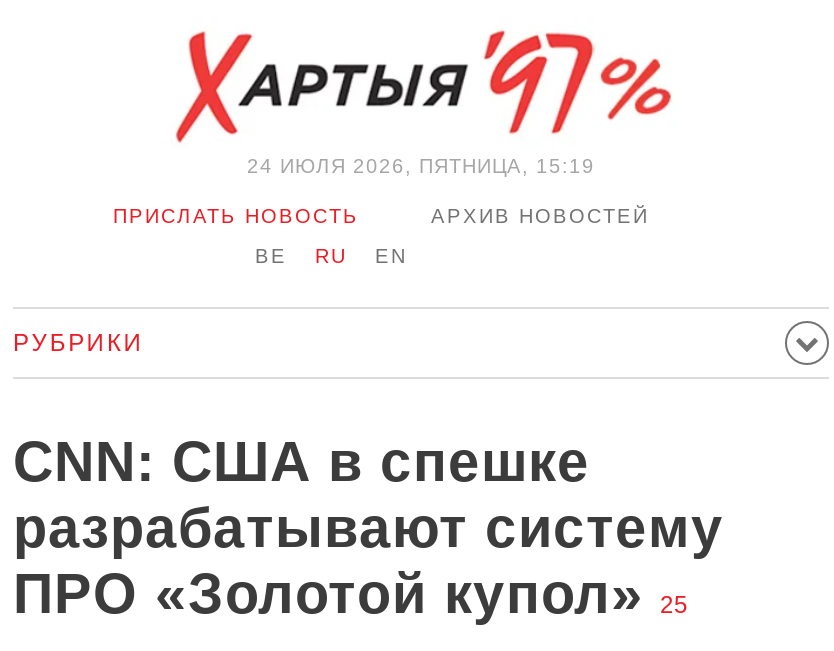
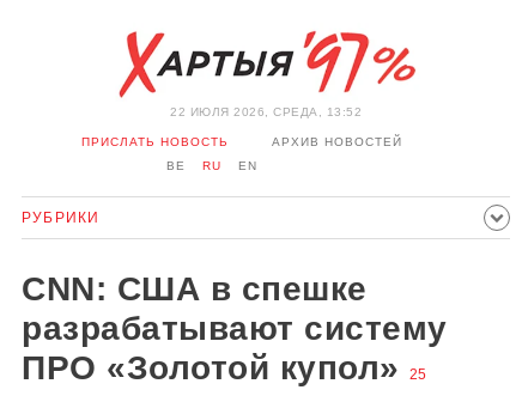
- 24 ИЮЛЯ 2026, ПЯТНИЦА, 15:19
+ 22 ИЮЛЯ 2026, СРЕДА, 13:52
